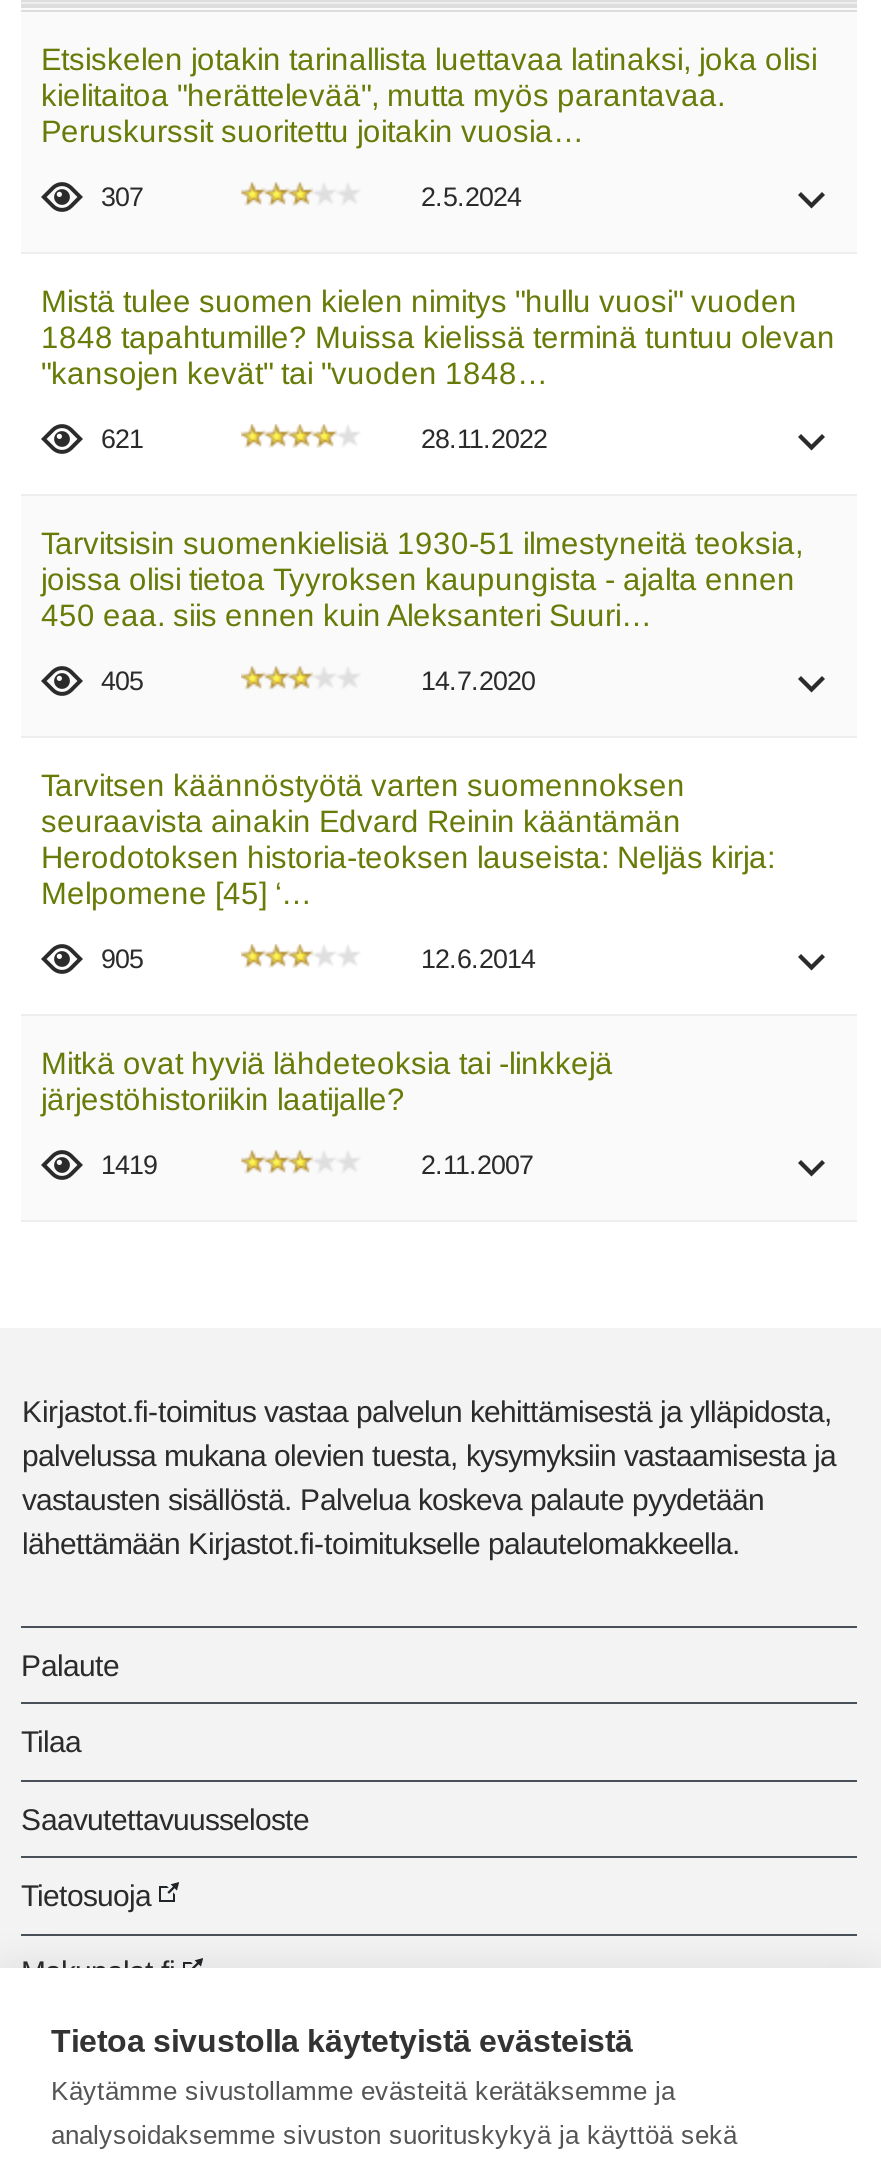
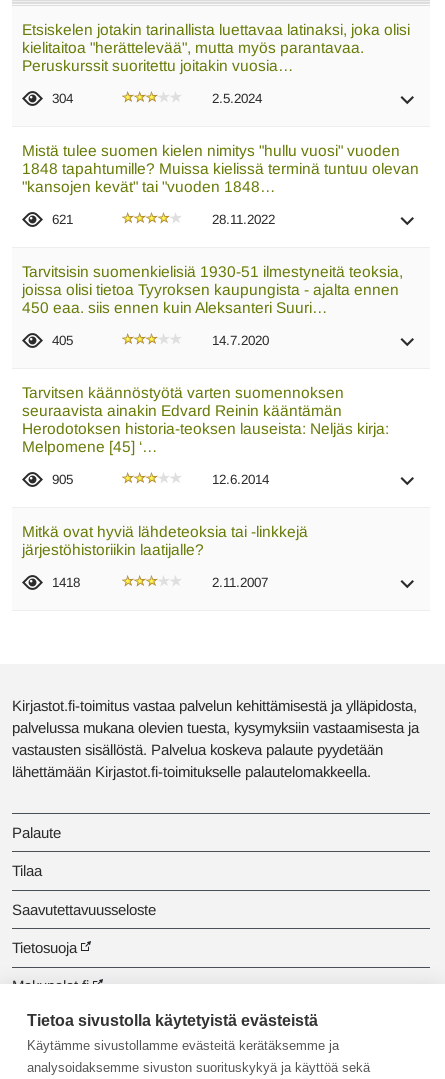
- 307
+ 304

- 1419
+ 1418
